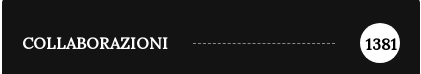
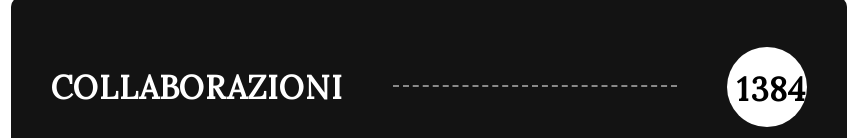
- 1381
+ 1384
